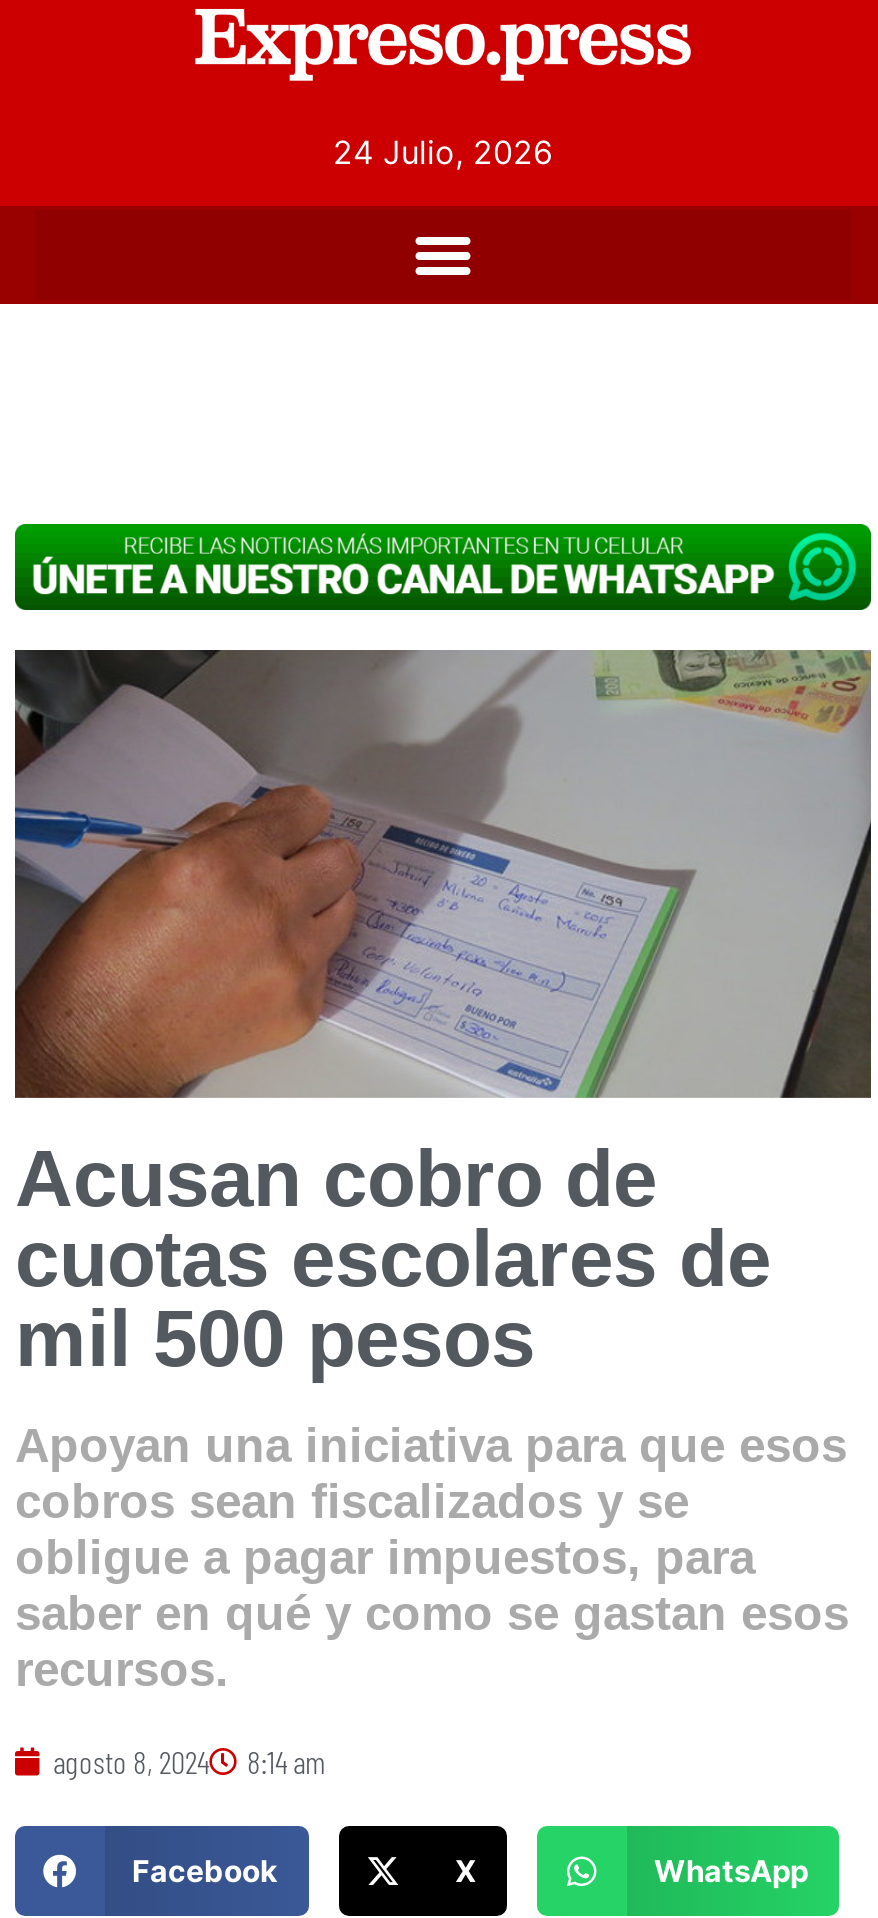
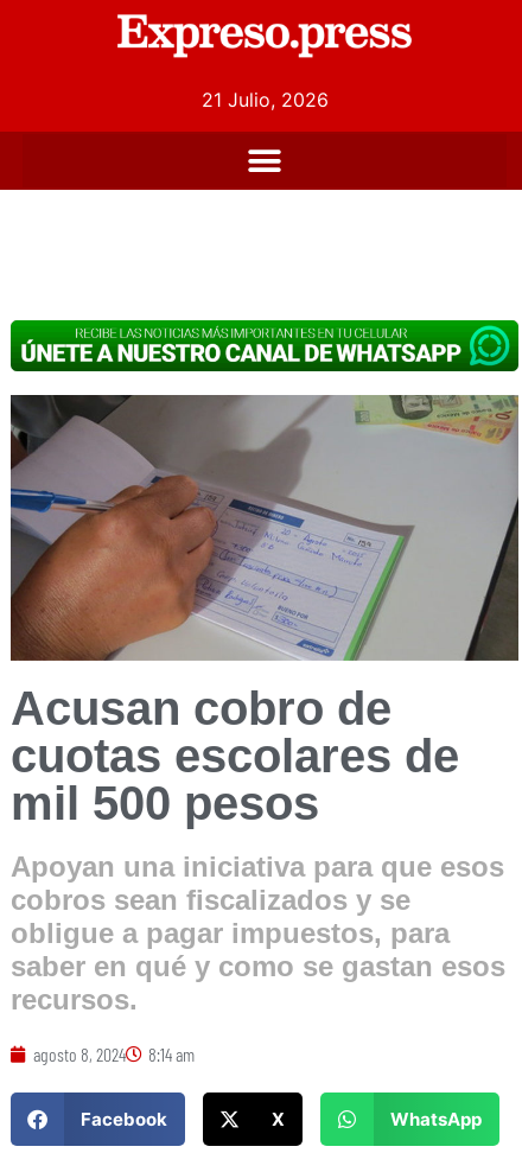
- 24 Julio, 2026
+ 21 Julio, 2026
